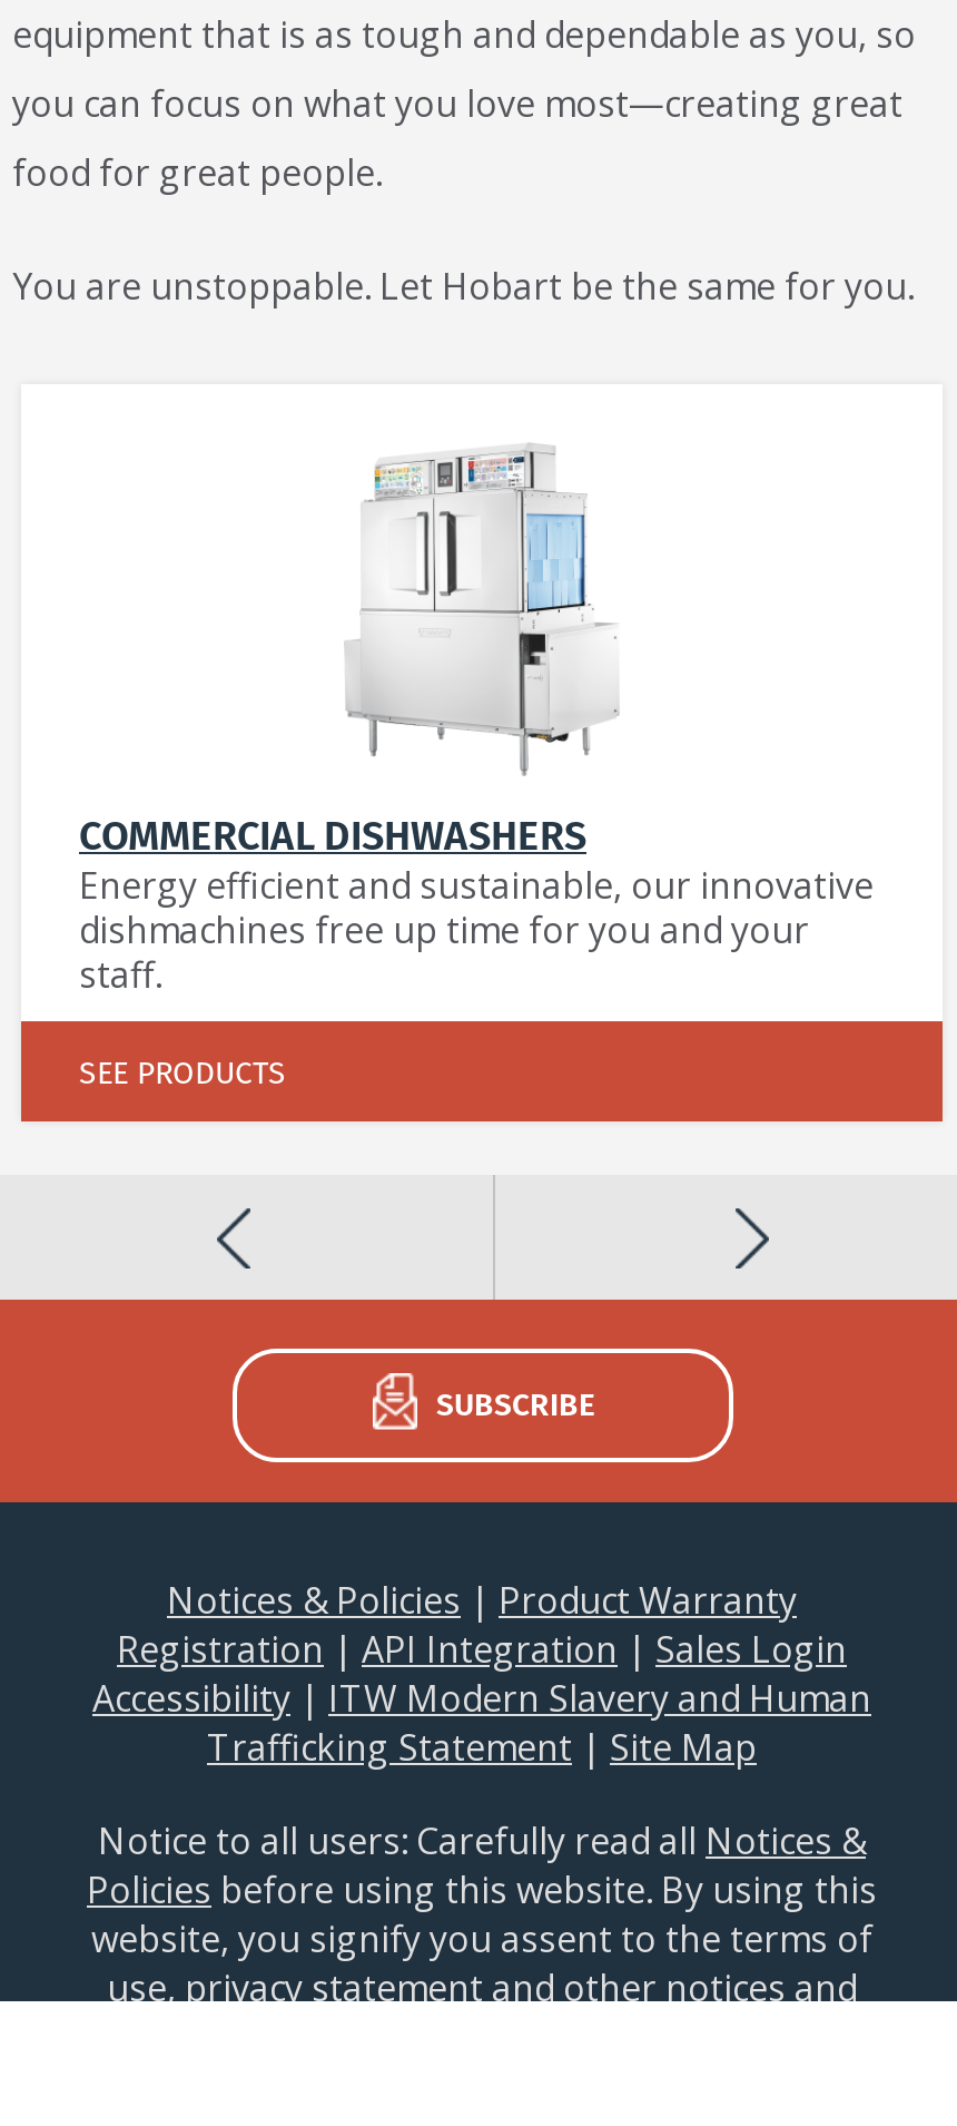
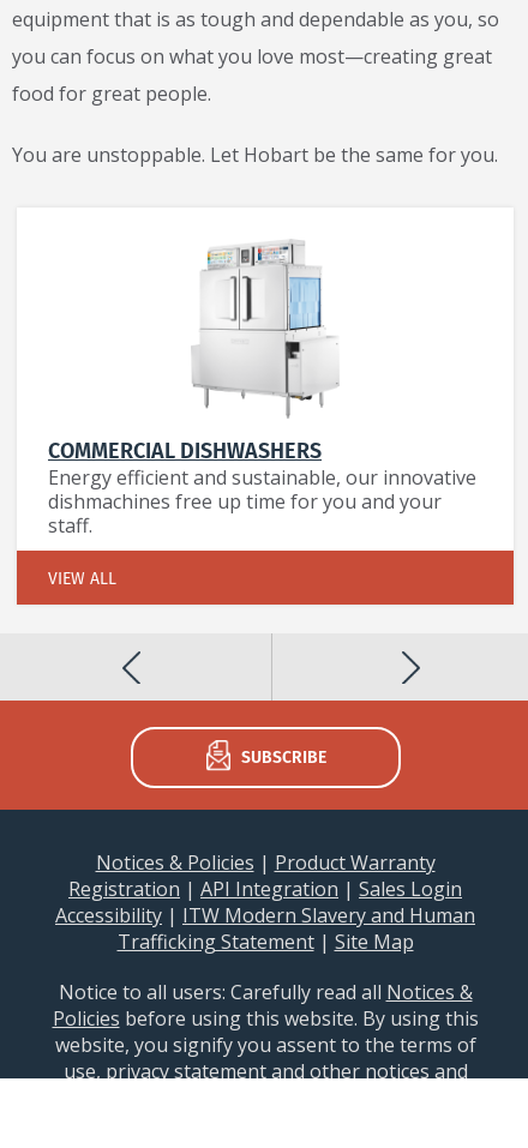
- SEE PRODUCTS
+ VIEW ALL
